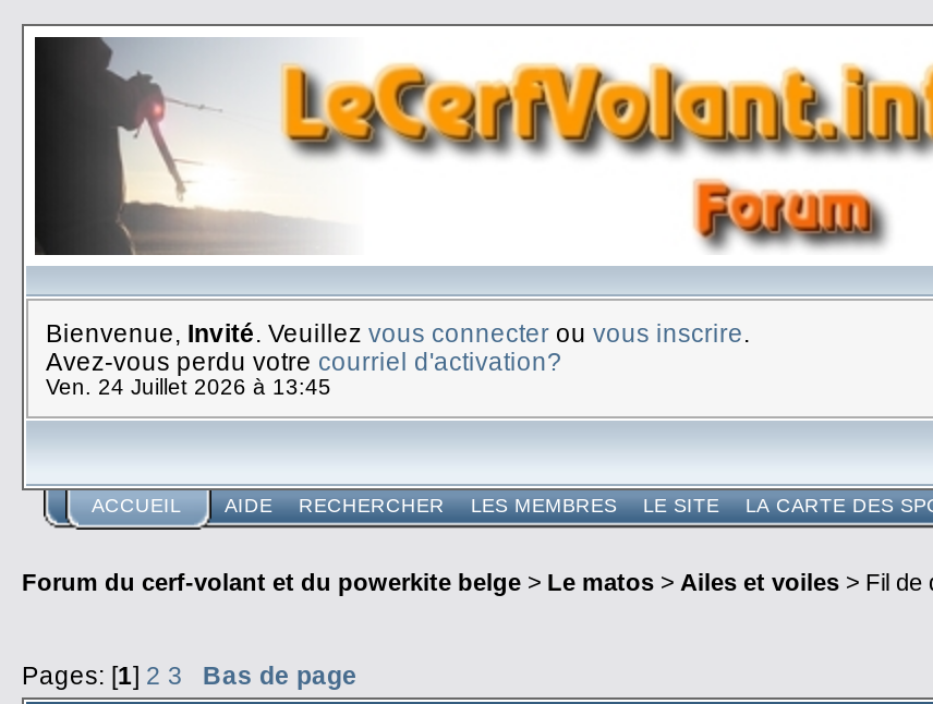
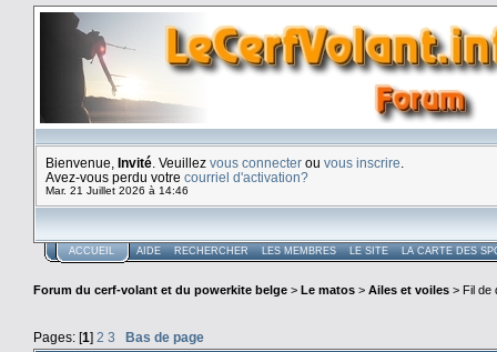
- Ven. 24 Juillet 2026 à 13:45
+ Mar. 21 Juillet 2026 à 14:46
